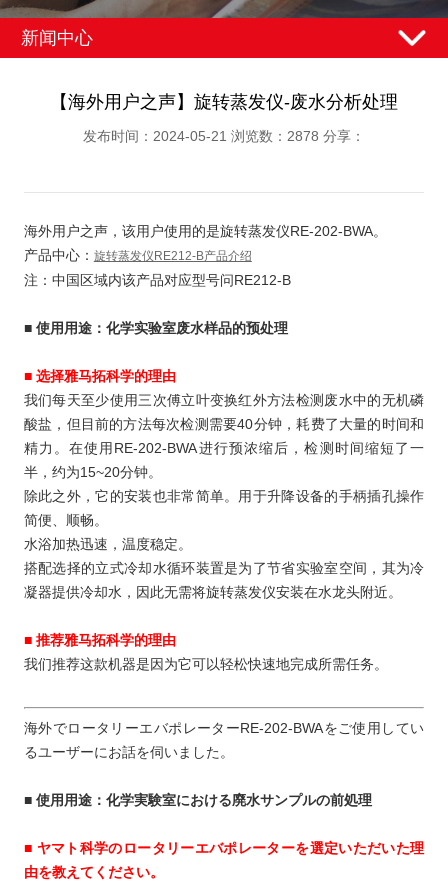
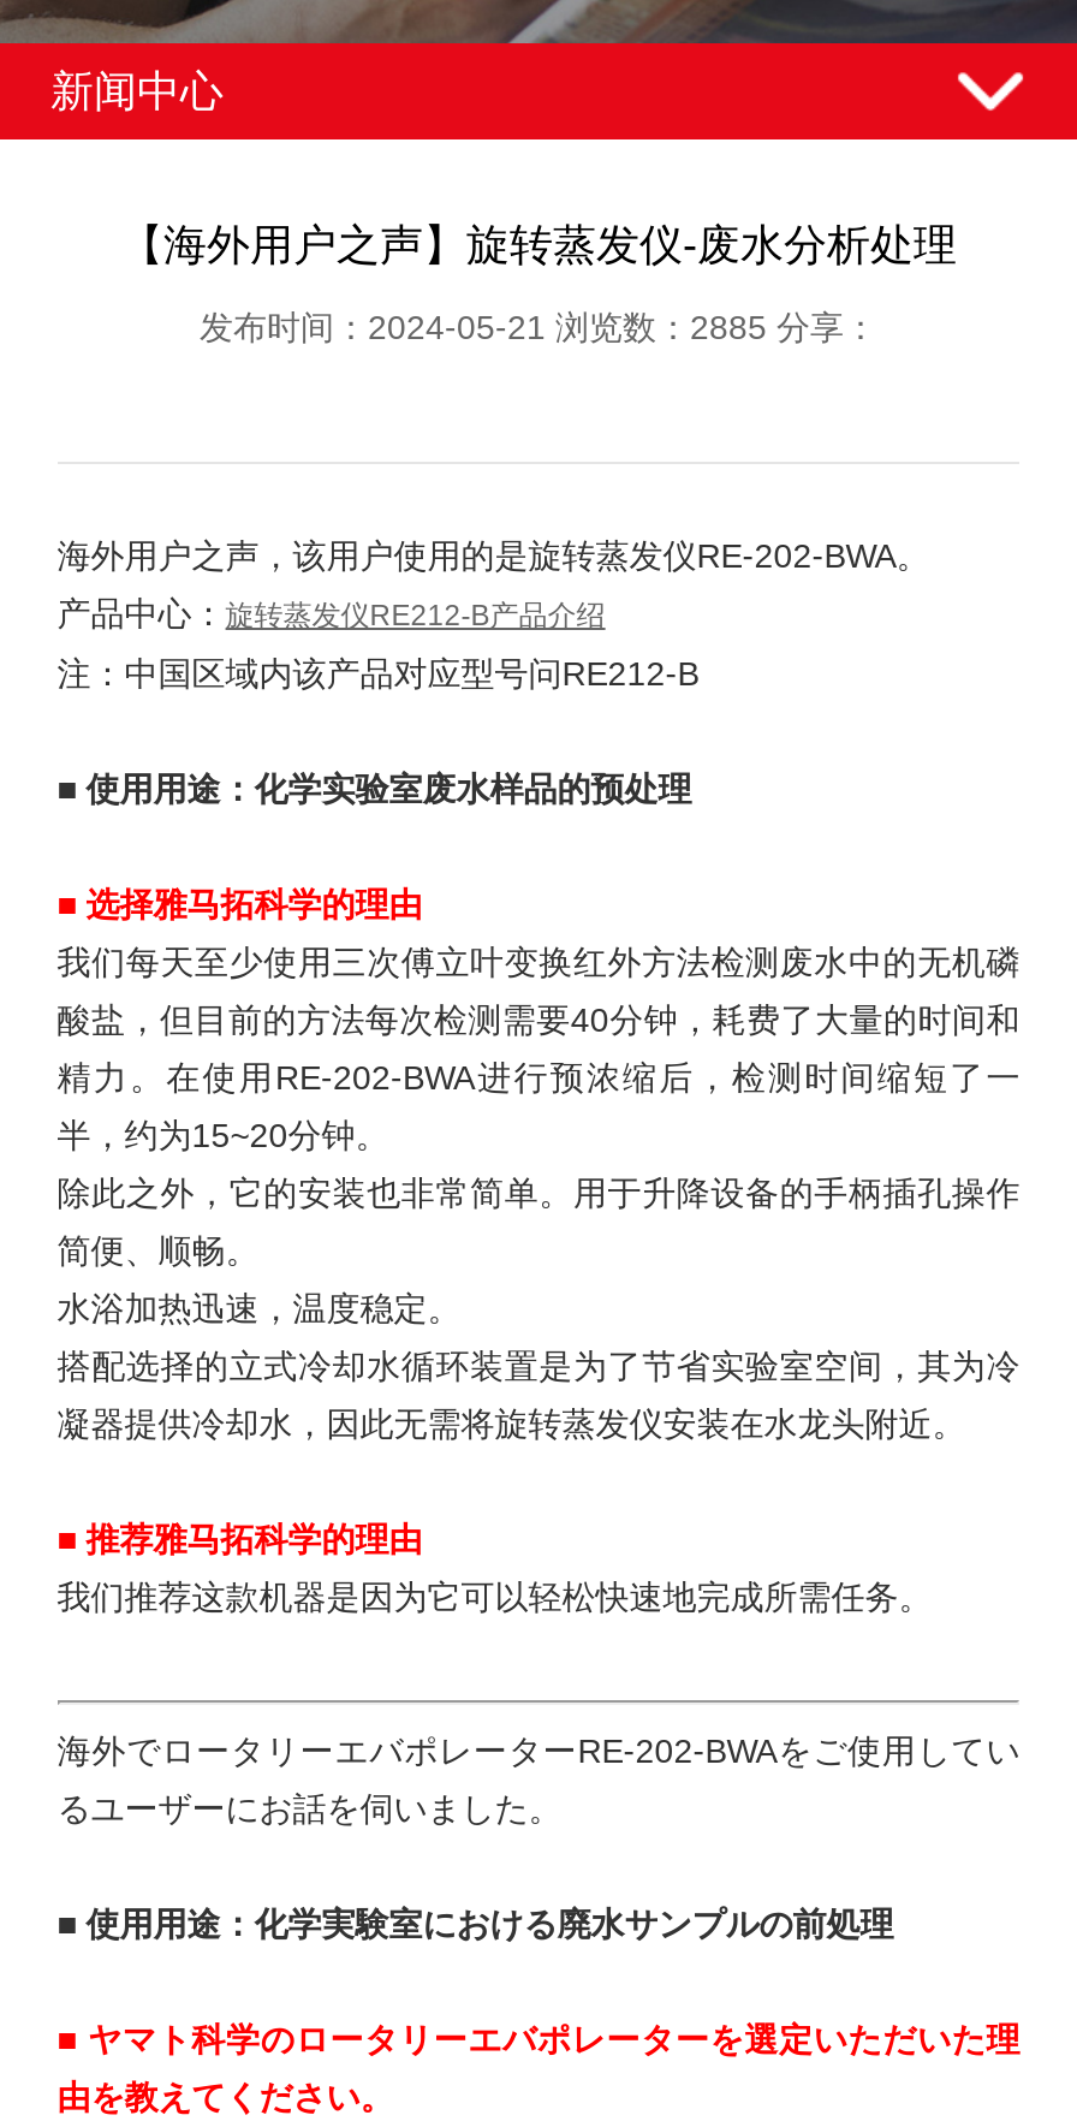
- 发布时间：2024-05-21 浏览数：2878 分享：
+ 发布时间：2024-05-21 浏览数：2885 分享：
